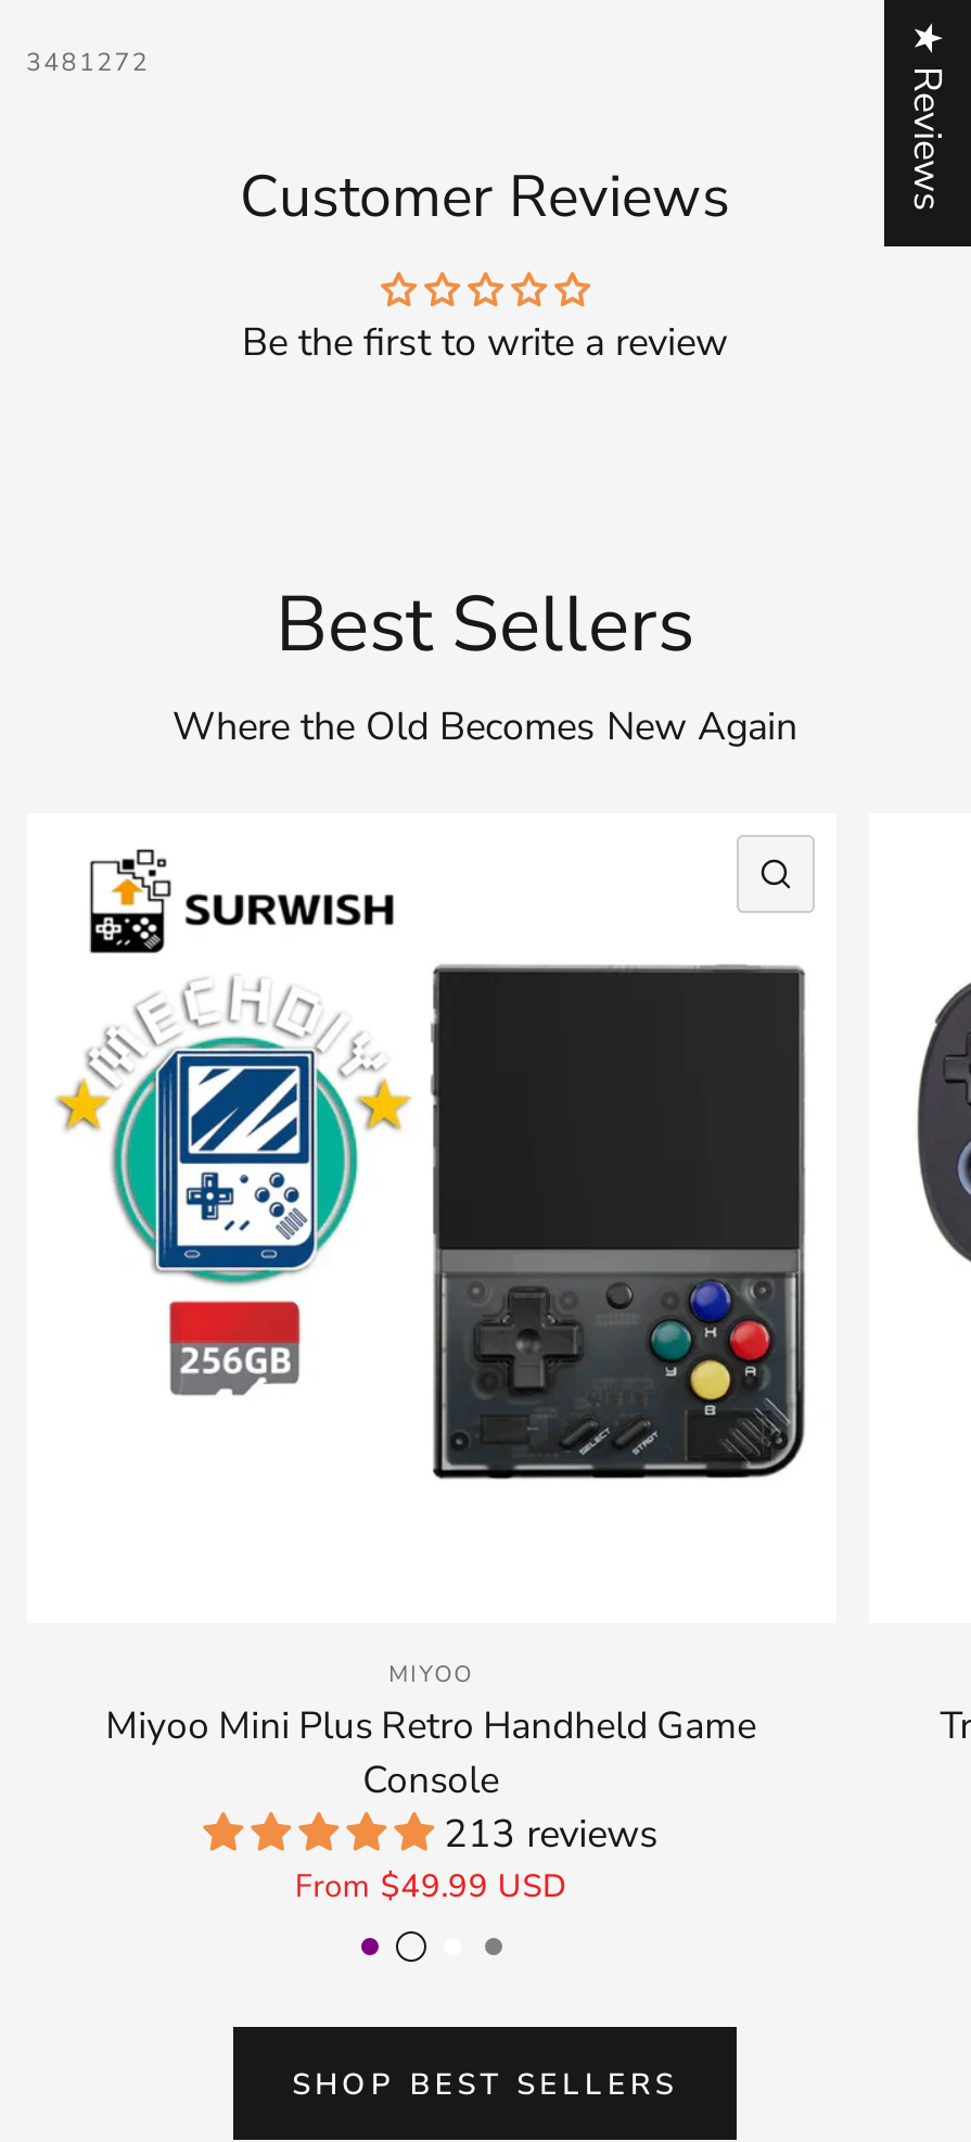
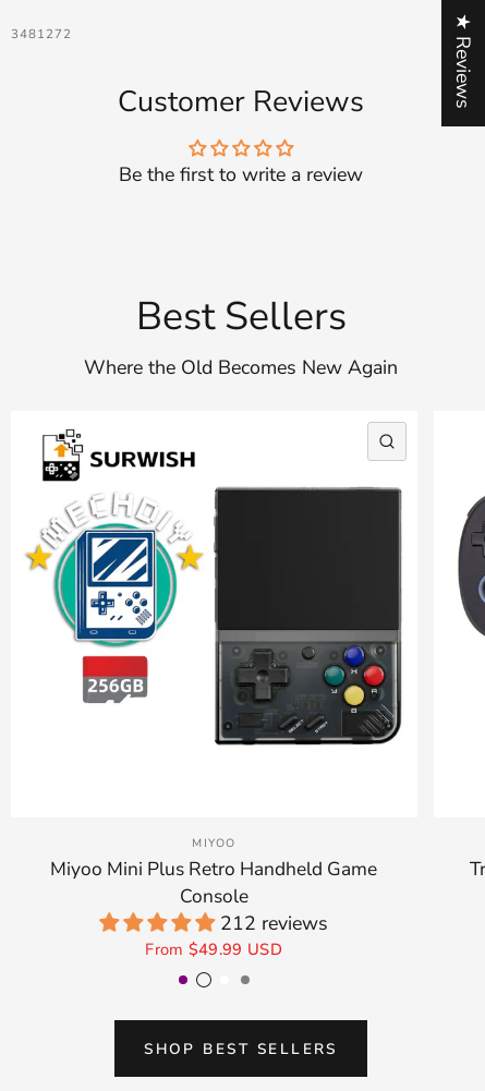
- 213 reviews
+ 212 reviews
